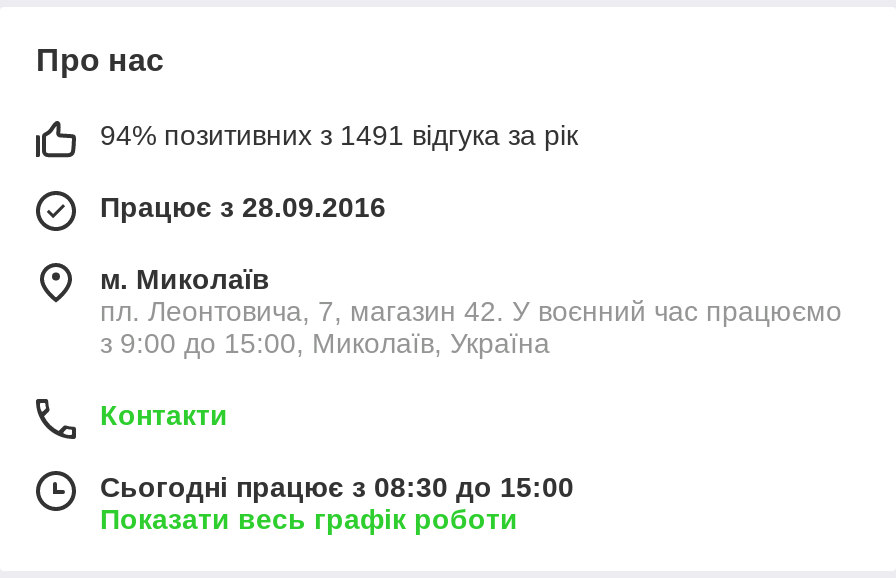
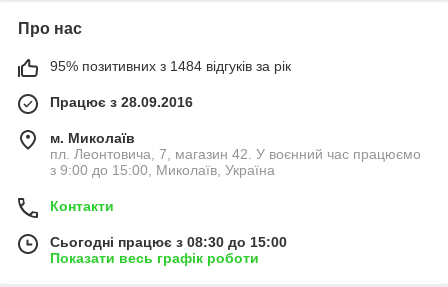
- 94% позитивних з 1491 відгука за рік
+ 95% позитивних з 1484 відгуків за рік
